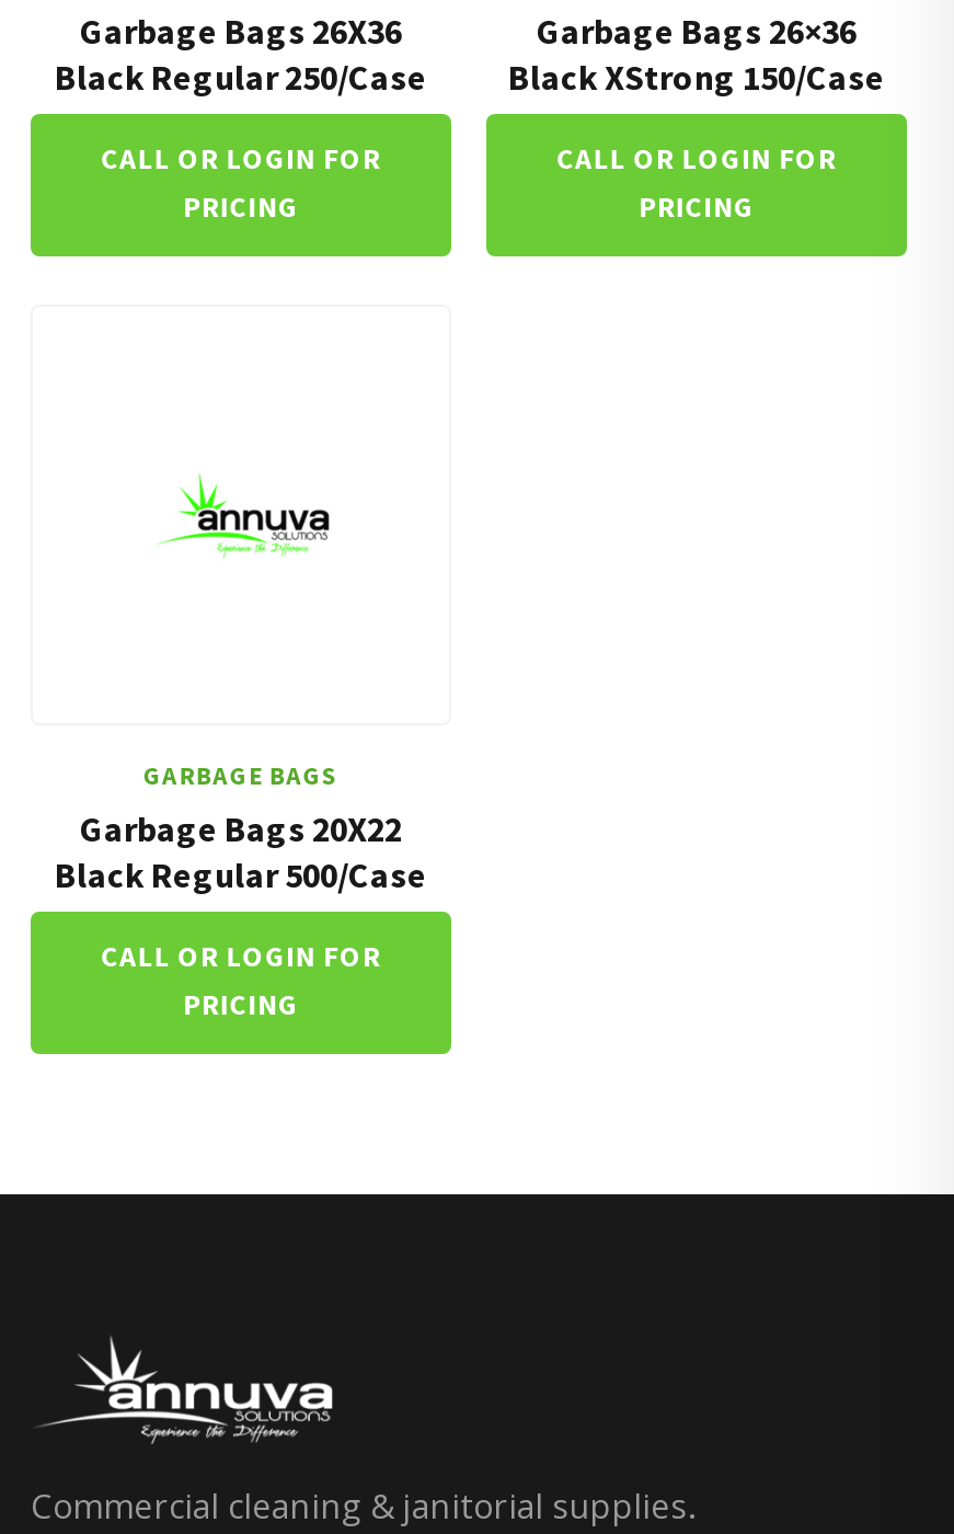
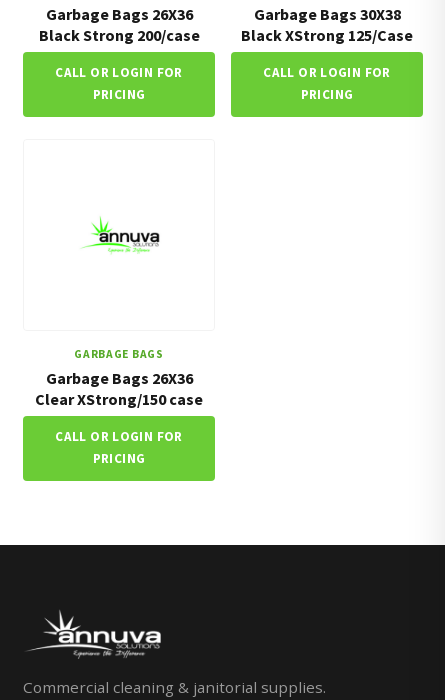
- Garbage Bags 26×36
+ Garbage Bags 30X38

- Black Regular 250/Case
+ Black Strong 200/case

- Black XStrong 150/Case
+ Black XStrong 125/Case

- Garbage Bags 20X22
- Black Regular 500/Case
+ Garbage Bags 26X36
+ Clear XStrong/150 case
